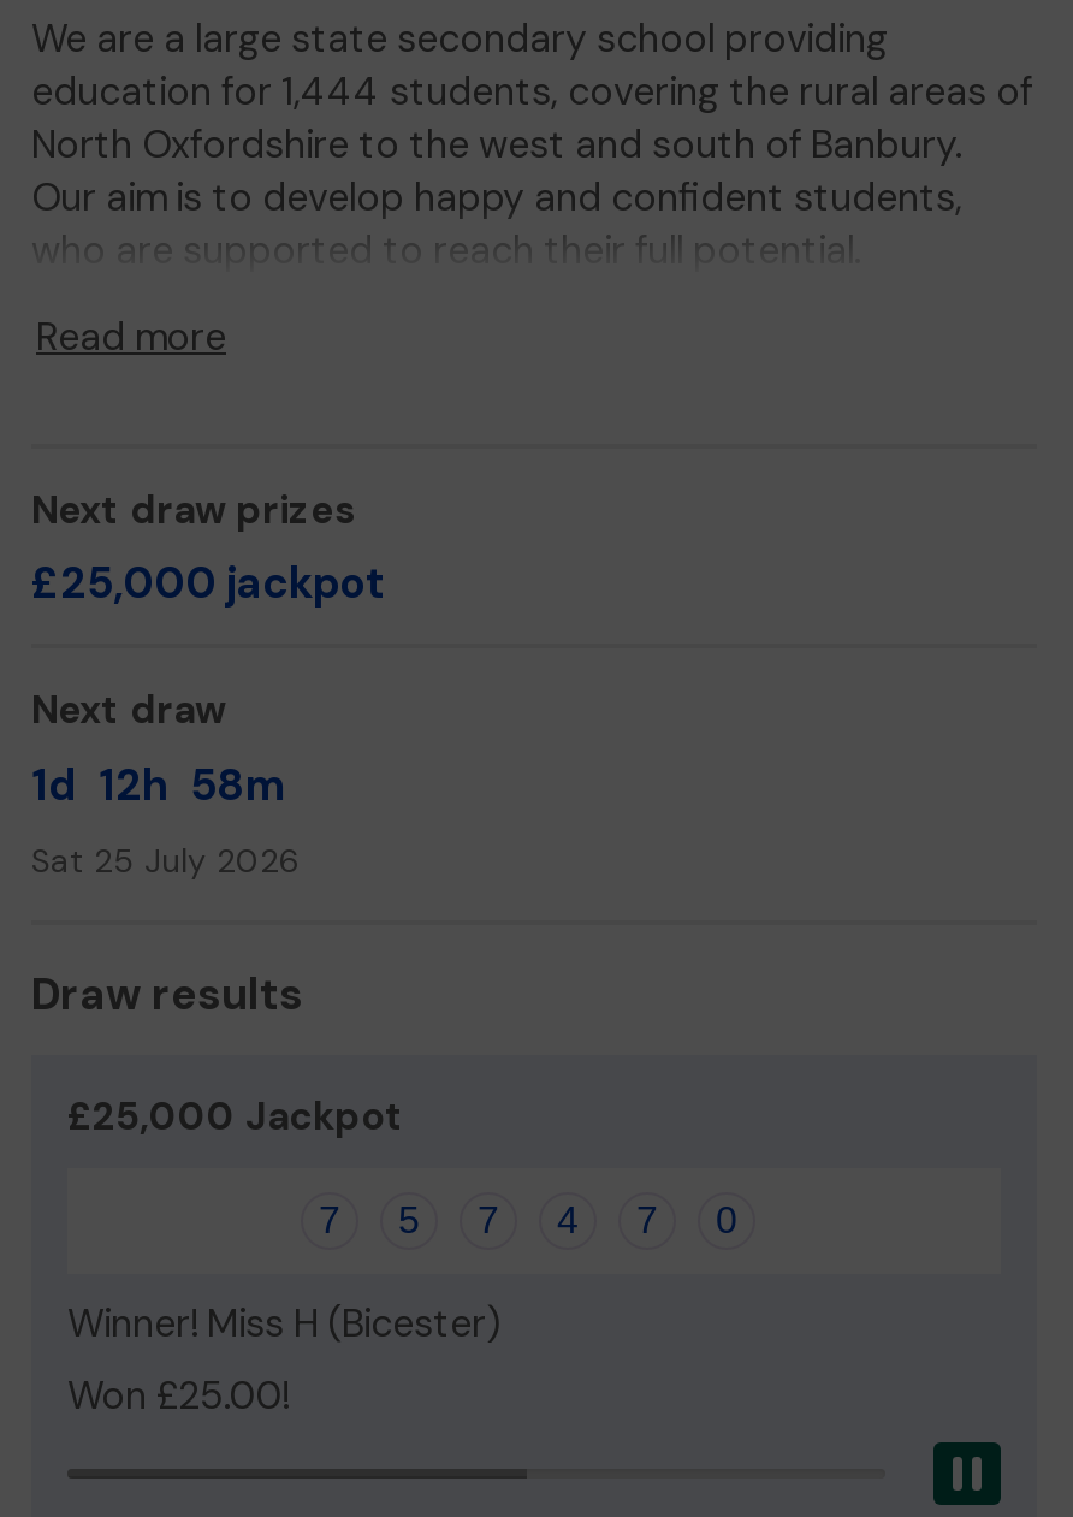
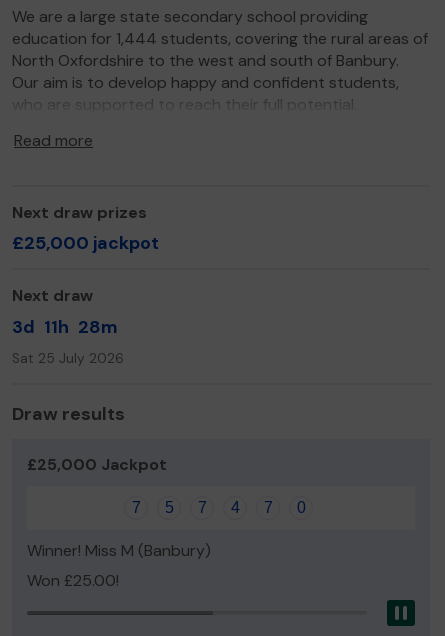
- 1d 12h 58m
+ 3d 11h 28m

- Winner! Miss H (Bicester)
+ Winner! Miss M (Banbury)
